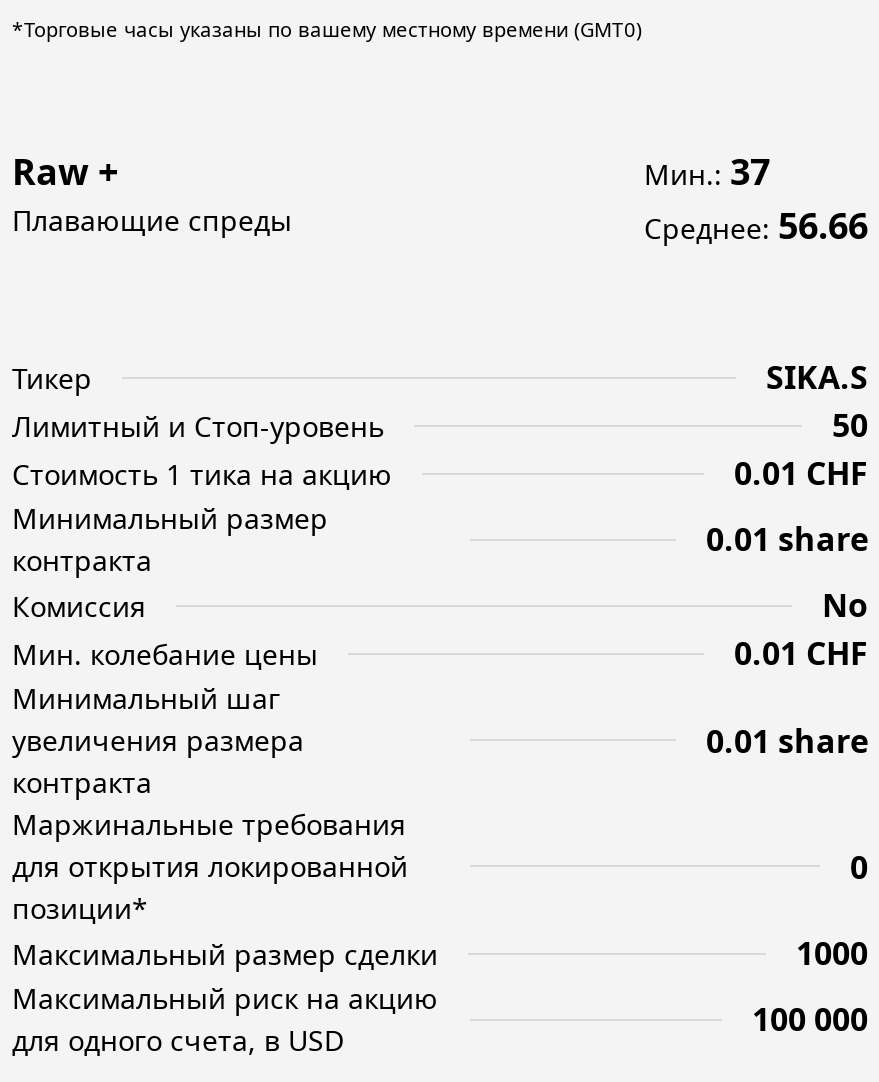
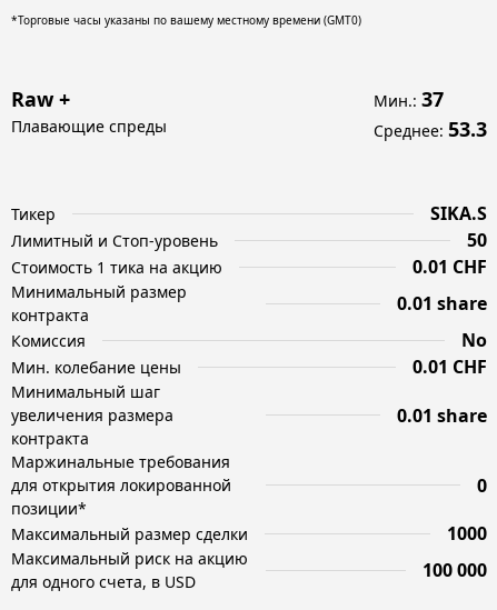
- Среднее: 56.66
+ Среднее: 53.3
